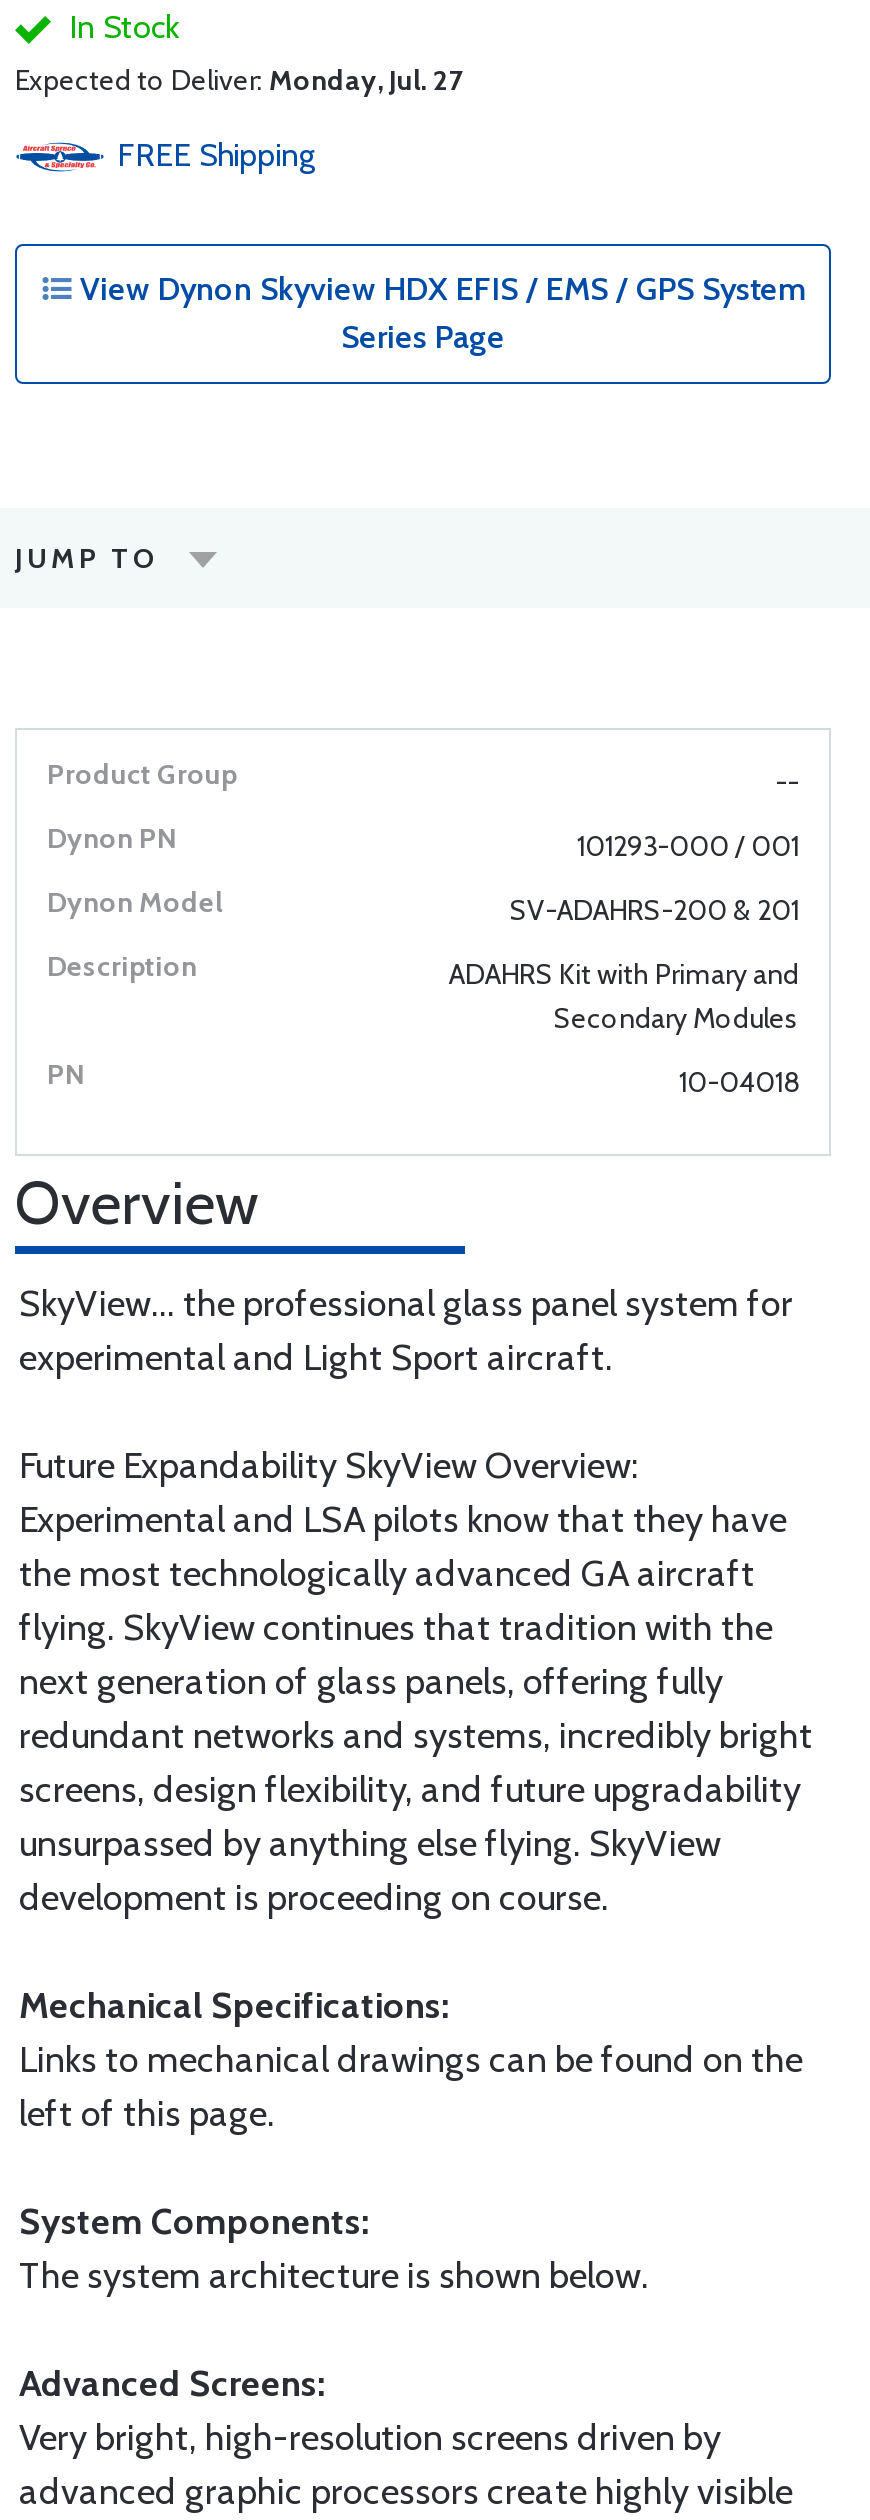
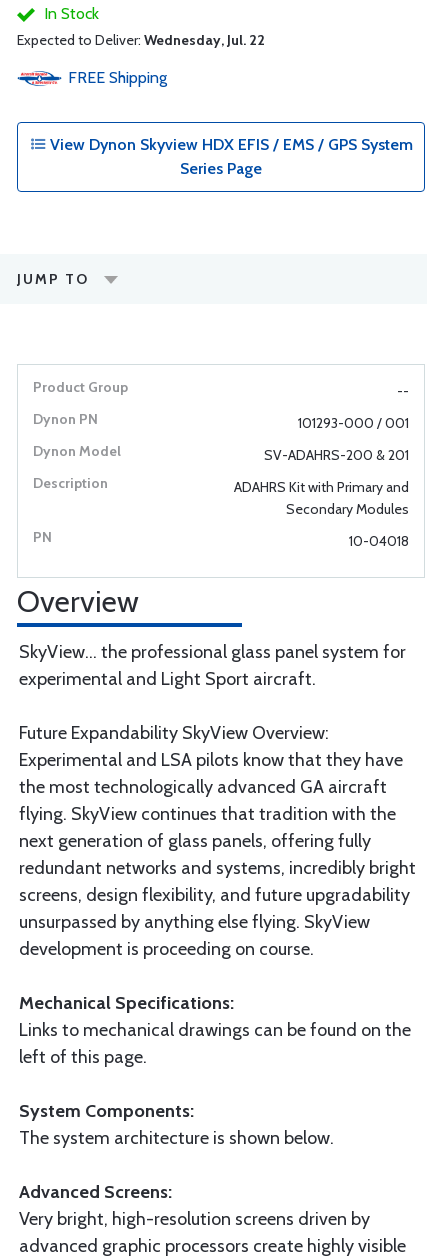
- Expected to Deliver: Monday, Jul. 27
+ Expected to Deliver: Wednesday, Jul. 22
